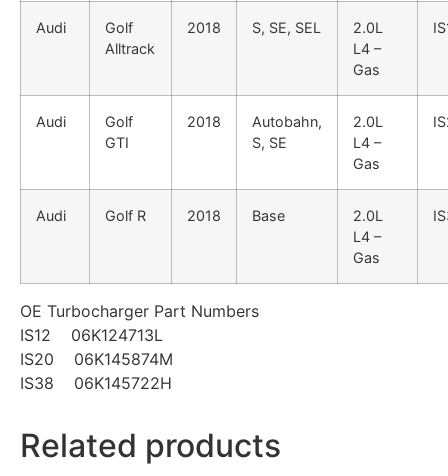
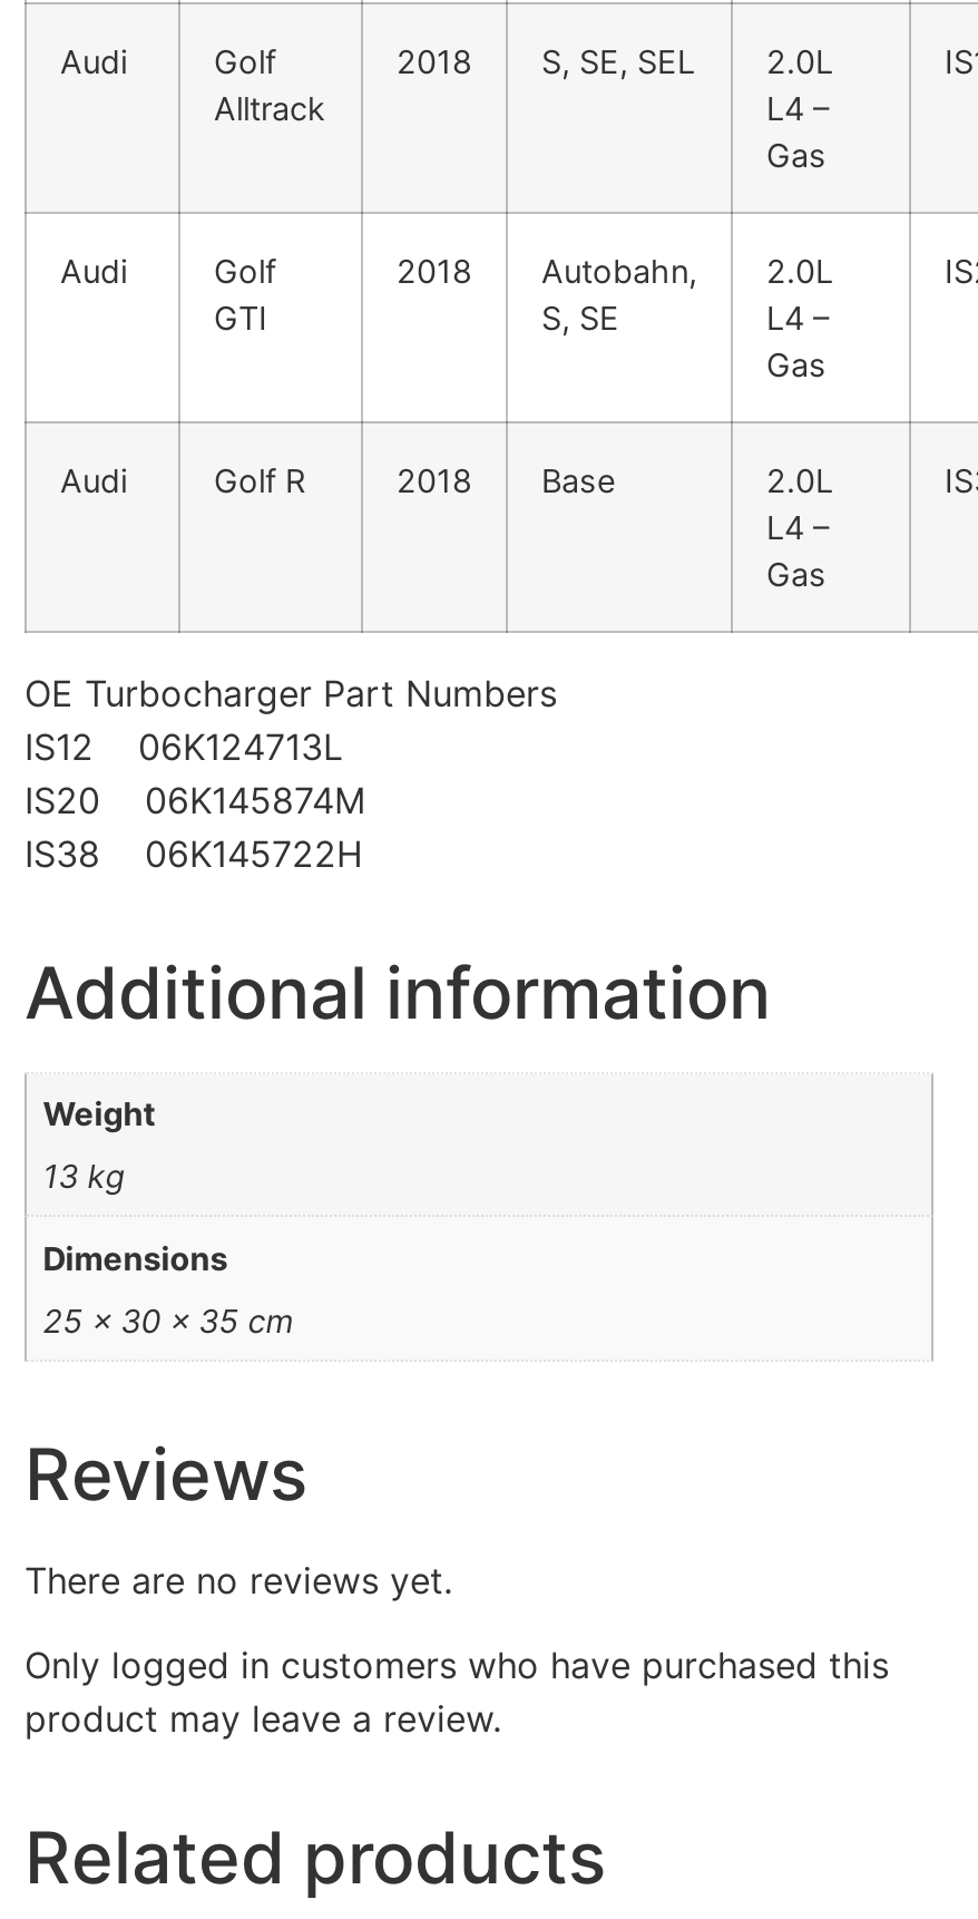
+ Additional information
+ Weight
+ 13 kg
+ Dimensions
+ 25 × 30 × 35 cm
+ Reviews
+ There are no reviews yet.
+ Only logged in customers who have purchased this
+ product may leave a review.
